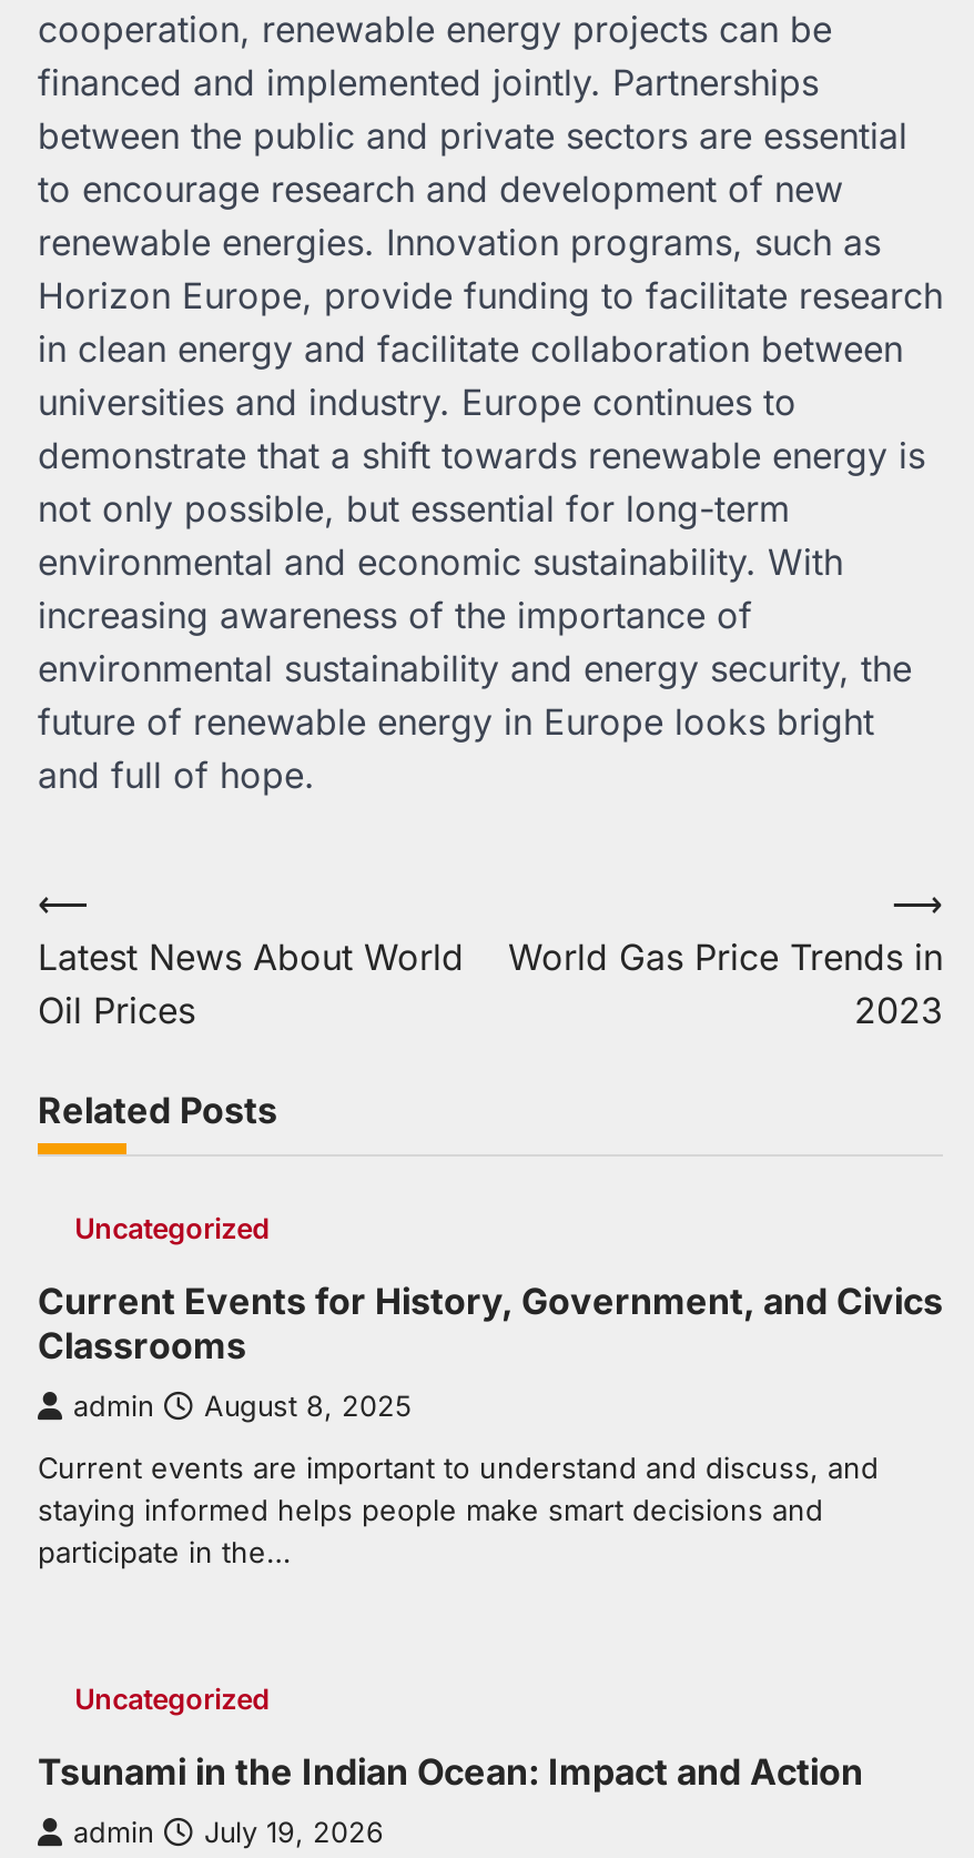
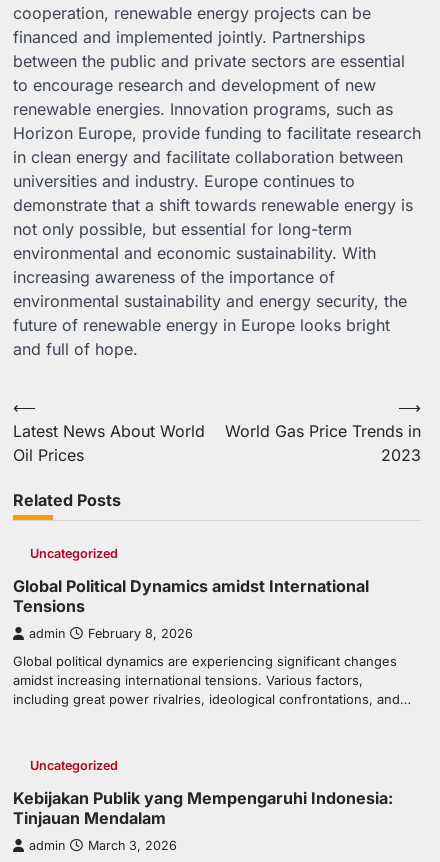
- Current Events for History, Government, and Civics
- Classrooms
+ Global Political Dynamics amidst International
+ Tensions

- admin August 8, 2025
+ admin February 8, 2026

- Current events are important to understand and discuss, and
- staying informed helps people make smart decisions and
- participate in the…
+ Global political dynamics are experiencing significant changes
+ amidst increasing international tensions. Various factors,
+ including great power rivalries, ideological confrontations, and…

- Tsunami in the Indian Ocean: Impact and Action
+ Kebijakan Publik yang Mempengaruhi Indonesia:
+ Tinjauan Mendalam

- admin July 19, 2026
+ admin March 3, 2026
